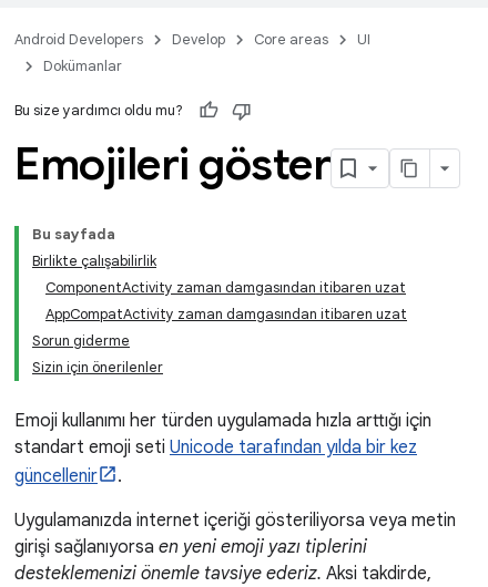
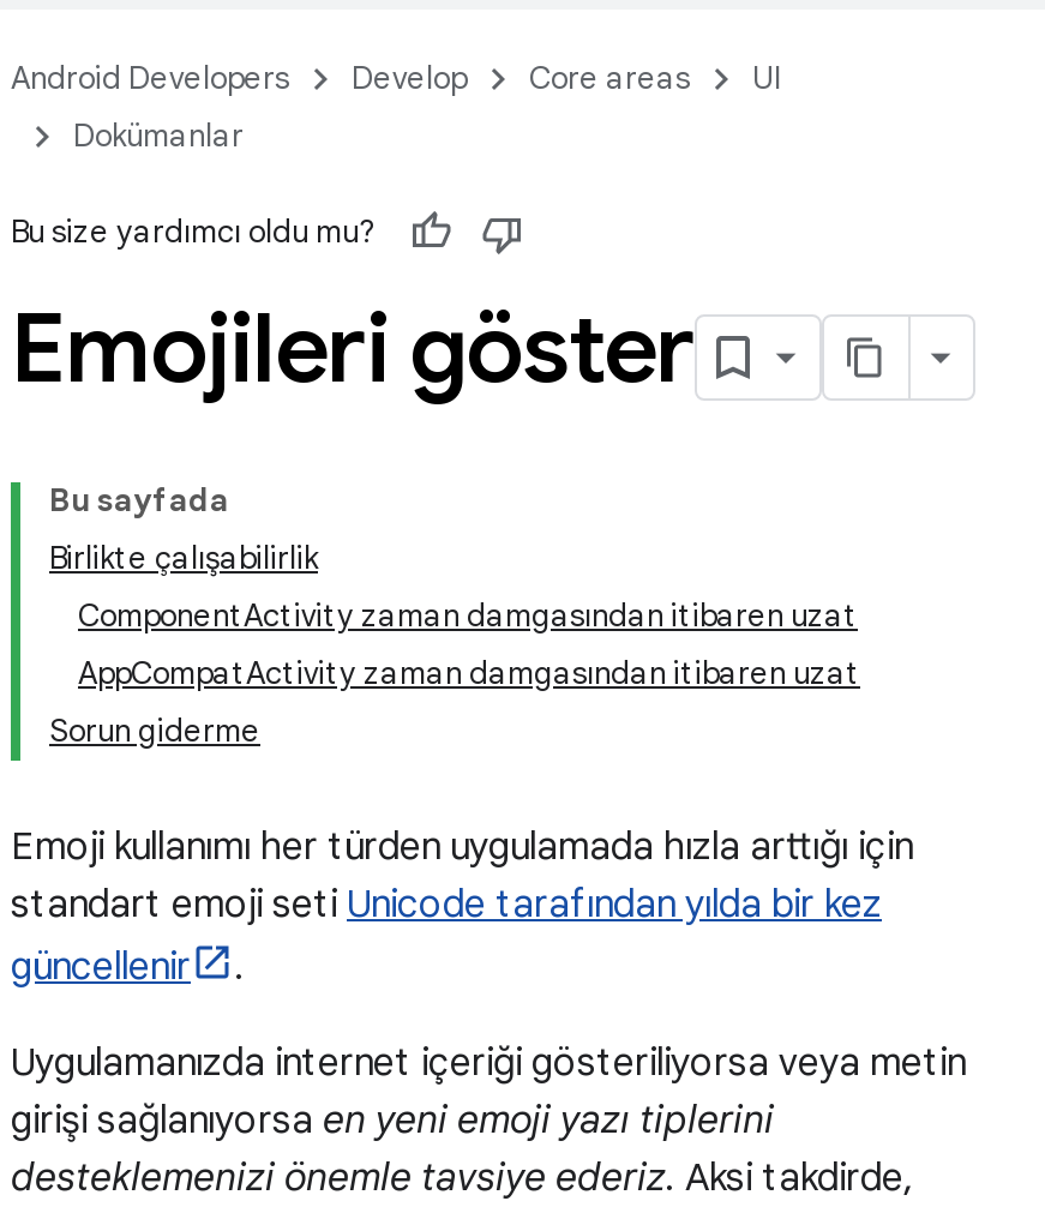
- Sizin için önerilenler
